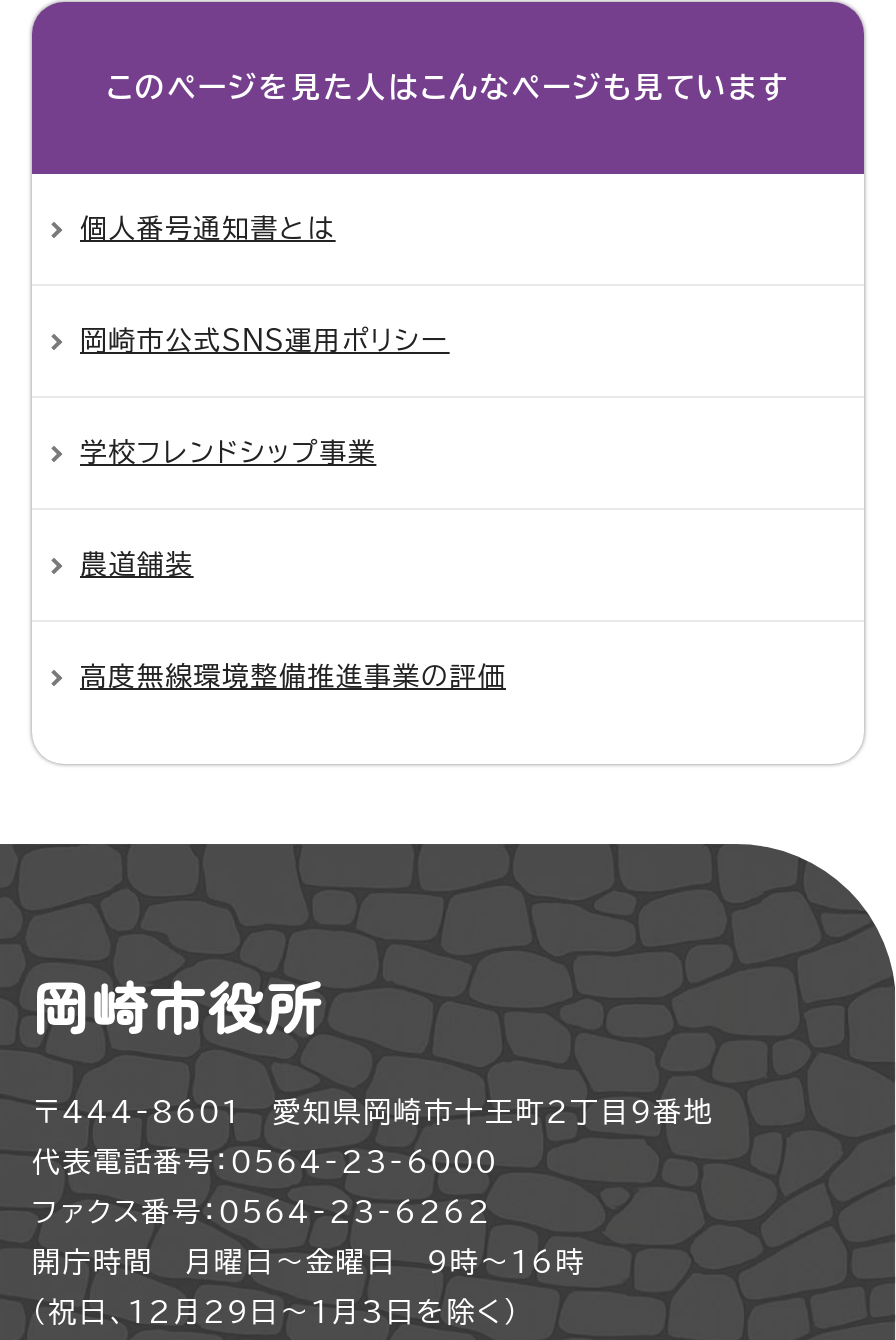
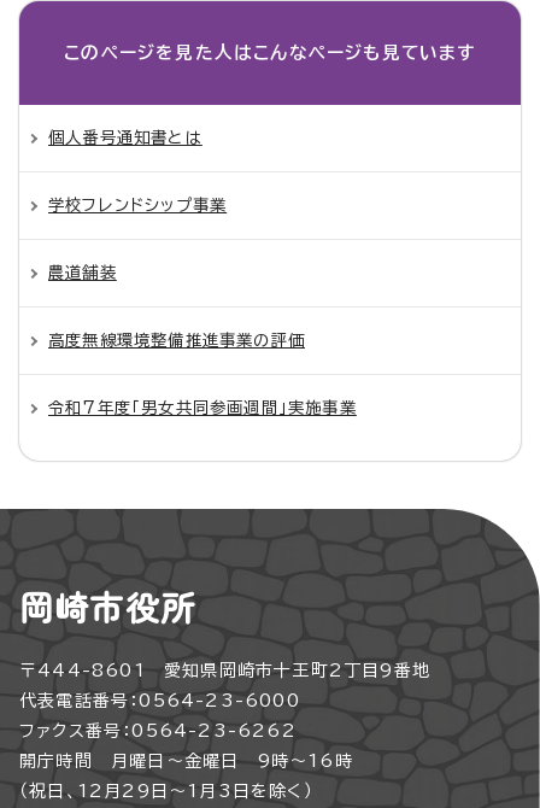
- 岡崎市公式SNS運用ポリシー

moved up: 学校フレンドシップ事業 | 農道舗装 | 高度無線環境整備推進事業の評価

+ 令和7年度「男女共同参画週間」実施事業
